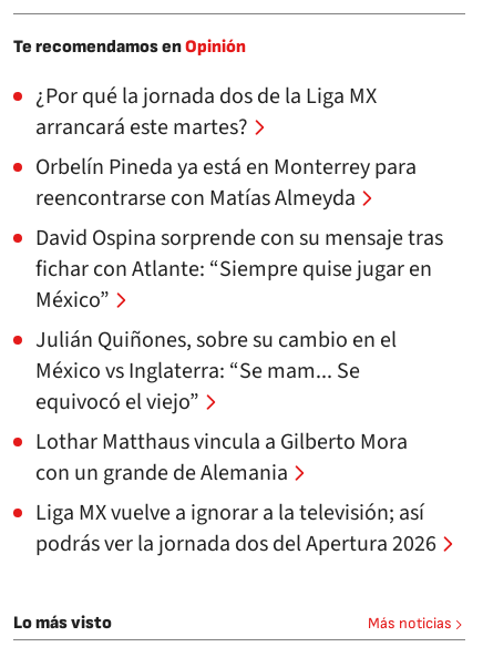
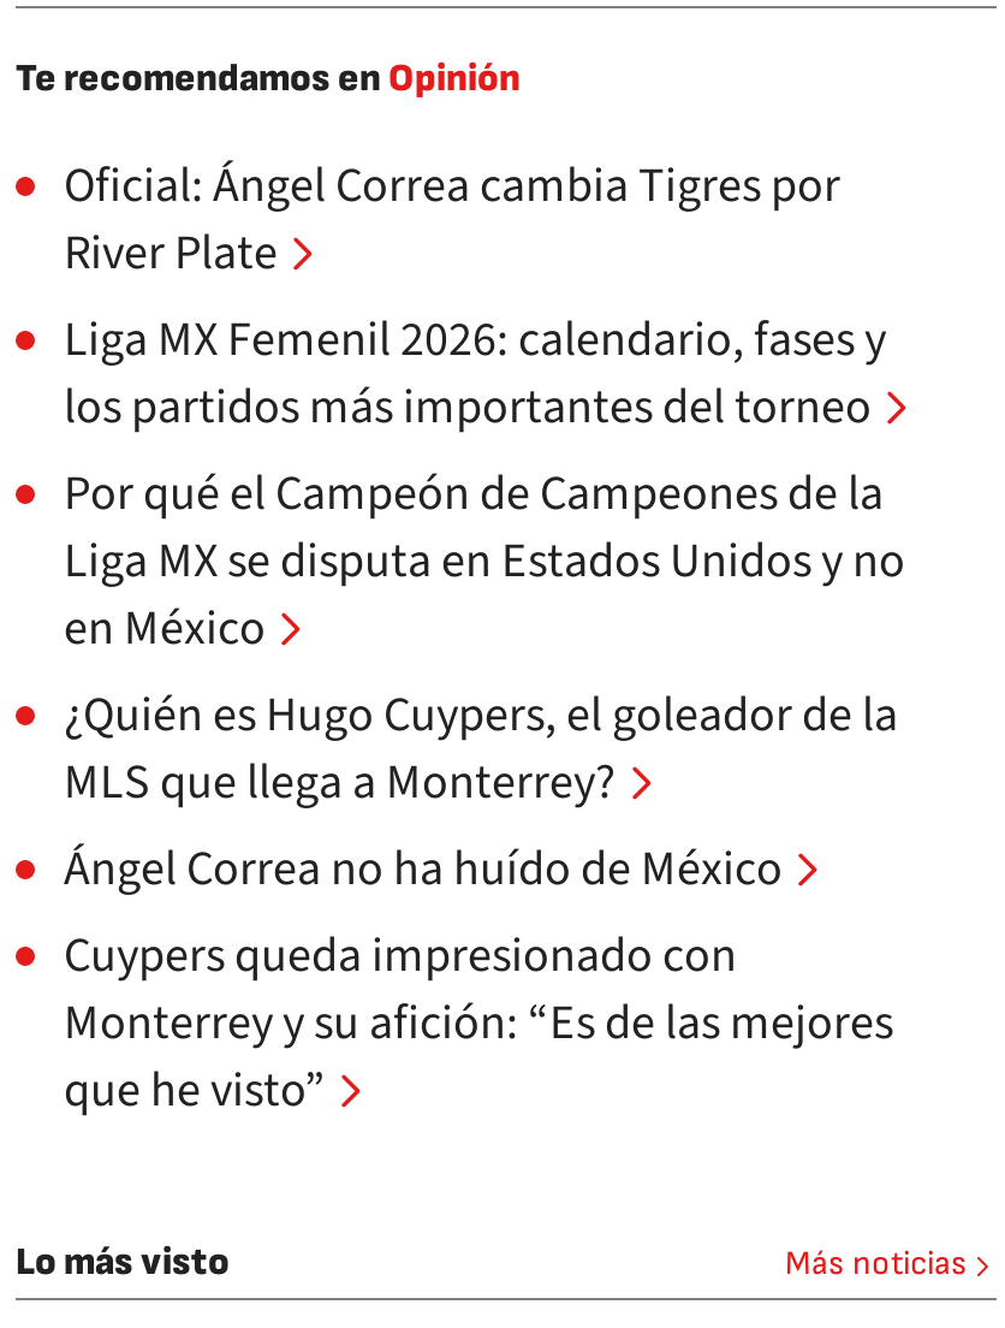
- ¿Por qué la jornada dos de la Liga MX
- arrancará este martes?
- Orbelín Pineda ya está en Monterrey para
- reencontrarse con Matías Almeyda
- David Ospina sorprende con su mensaje tras
- fichar con Atlante: “Siempre quise jugar en
- México”
- Julián Quiñones, sobre su cambio en el
- México vs Inglaterra: “Se mam... Se
- equivocó el viejo”
- Lothar Matthaus vincula a Gilberto Mora
- con un grande de Alemania
- Liga MX vuelve a ignorar a la televisión; así
- podrás ver la jornada dos del Apertura 2026
+ Oficial: Ángel Correa cambia Tigres por
+ River Plate
+ Liga MX Femenil 2026: calendario, fases y
+ los partidos más importantes del torneo
+ Por qué el Campeón de Campeones de la
+ Liga MX se disputa en Estados Unidos y no
+ en México
+ ¿Quién es Hugo Cuypers, el goleador de la
+ MLS que llega a Monterrey?
+ Ángel Correa no ha huído de México
+ Cuypers queda impresionado con
+ Monterrey y su afición: “Es de las mejores
+ que he visto”
